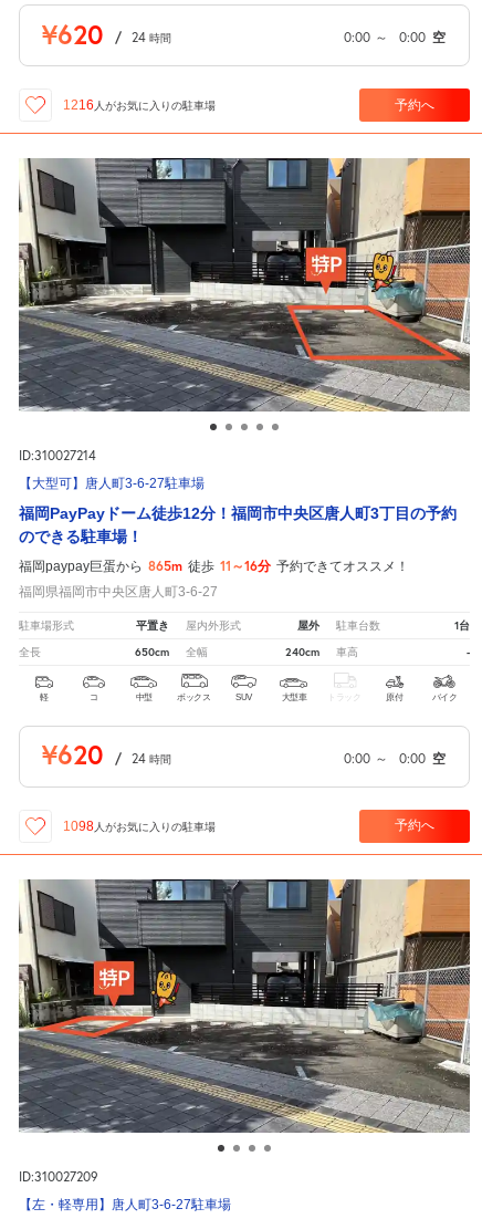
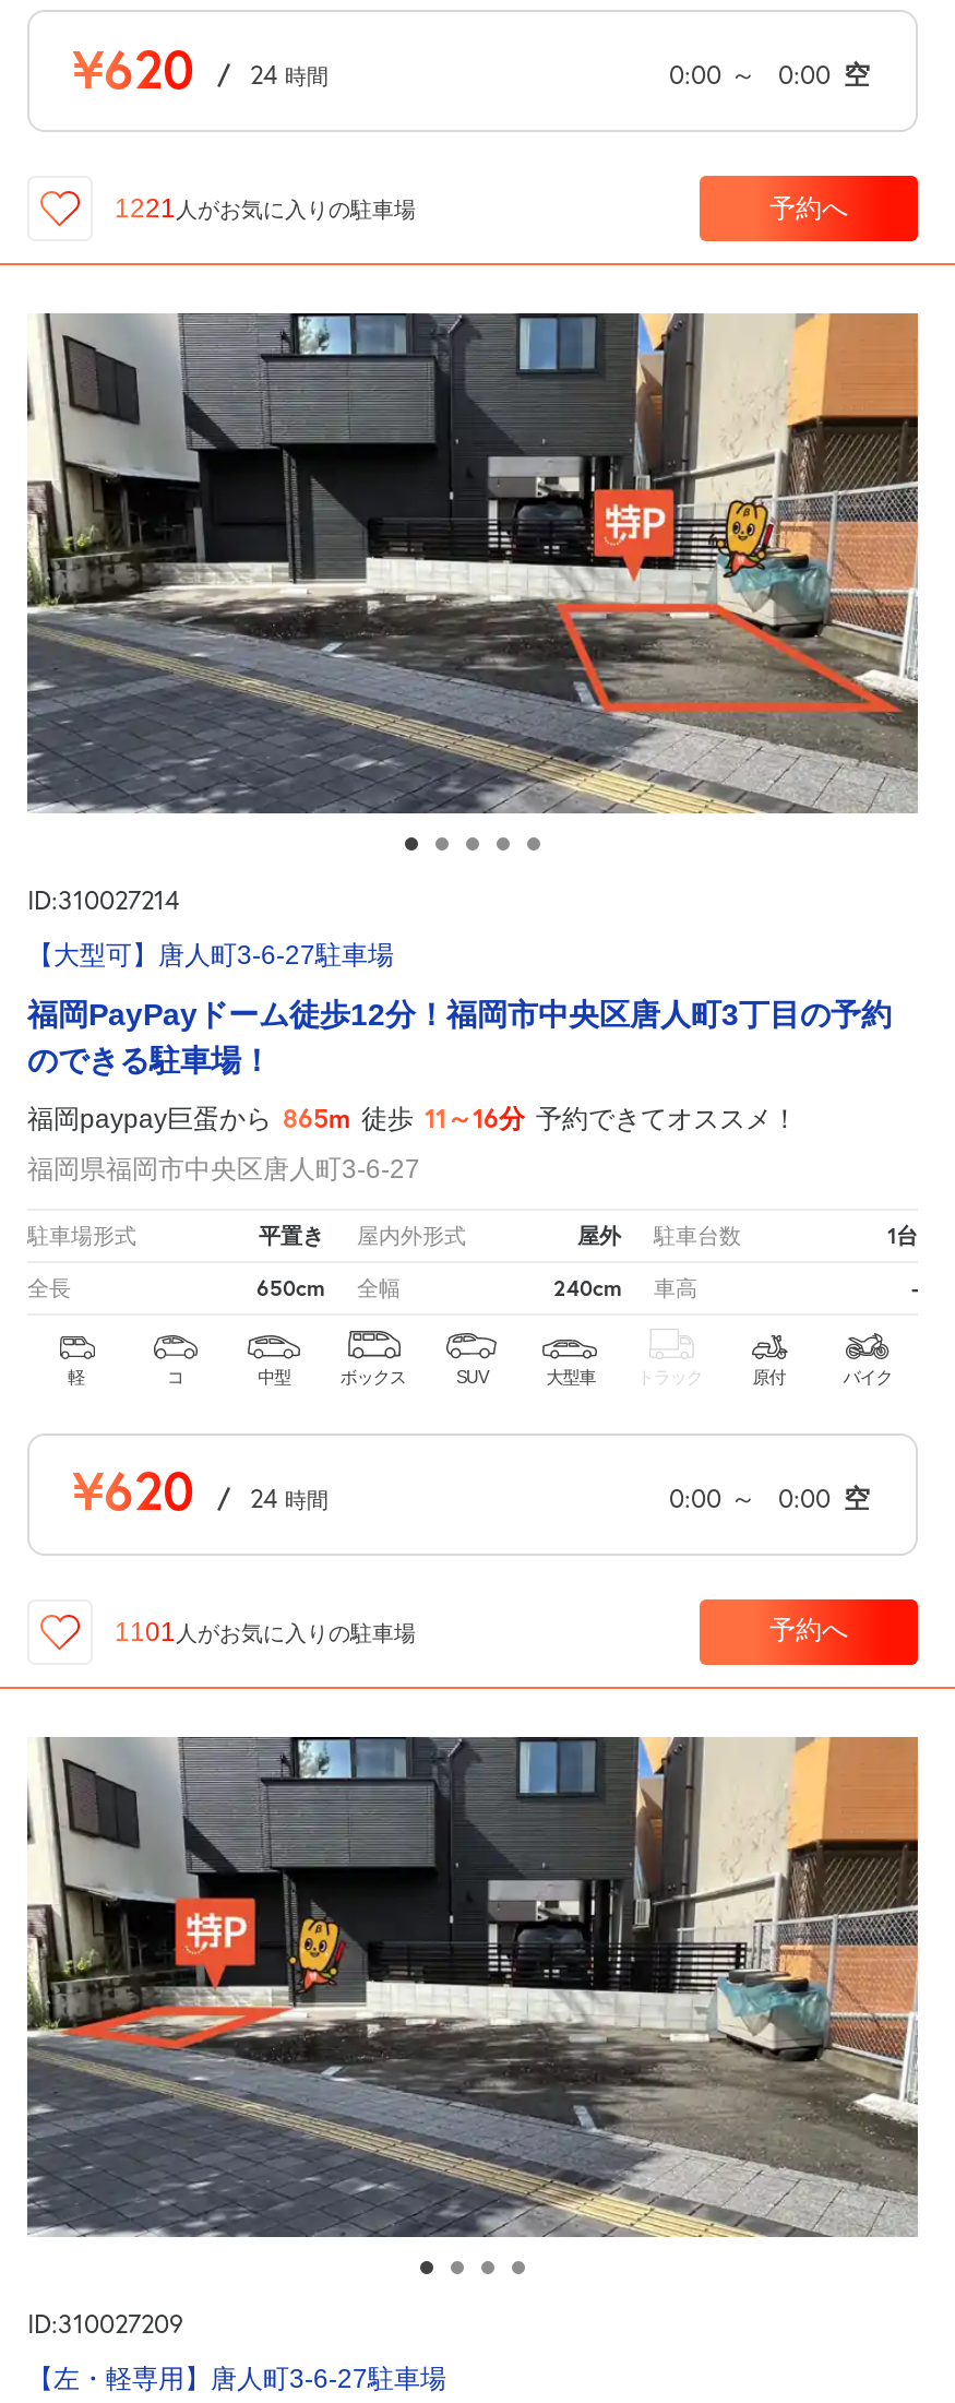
- 1216人がお気に入りの駐車場
+ 1221人がお気に入りの駐車場

- 1098人がお気に入りの駐車場
+ 1101人がお気に入りの駐車場
